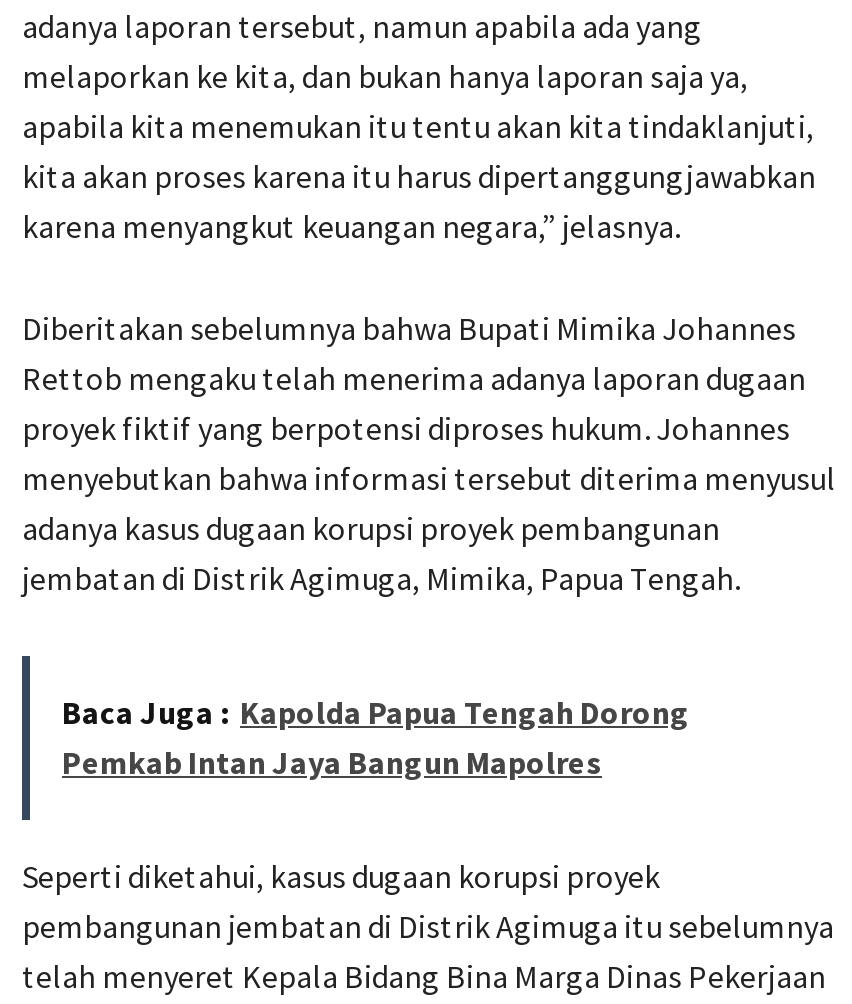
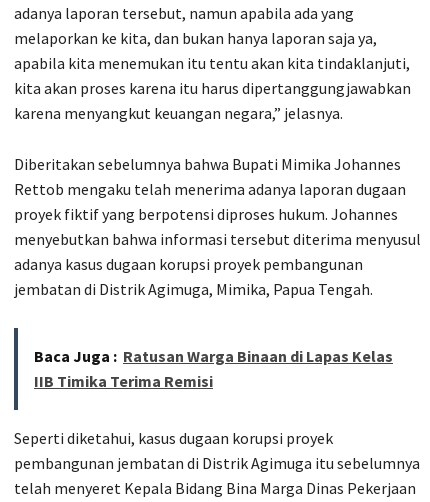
- Baca Juga : Kapolda Papua Tengah Dorong
- Pemkab Intan Jaya Bangun Mapolres
+ Baca Juga : Ratusan Warga Binaan di Lapas Kelas
+ IIB Timika Terima Remisi
